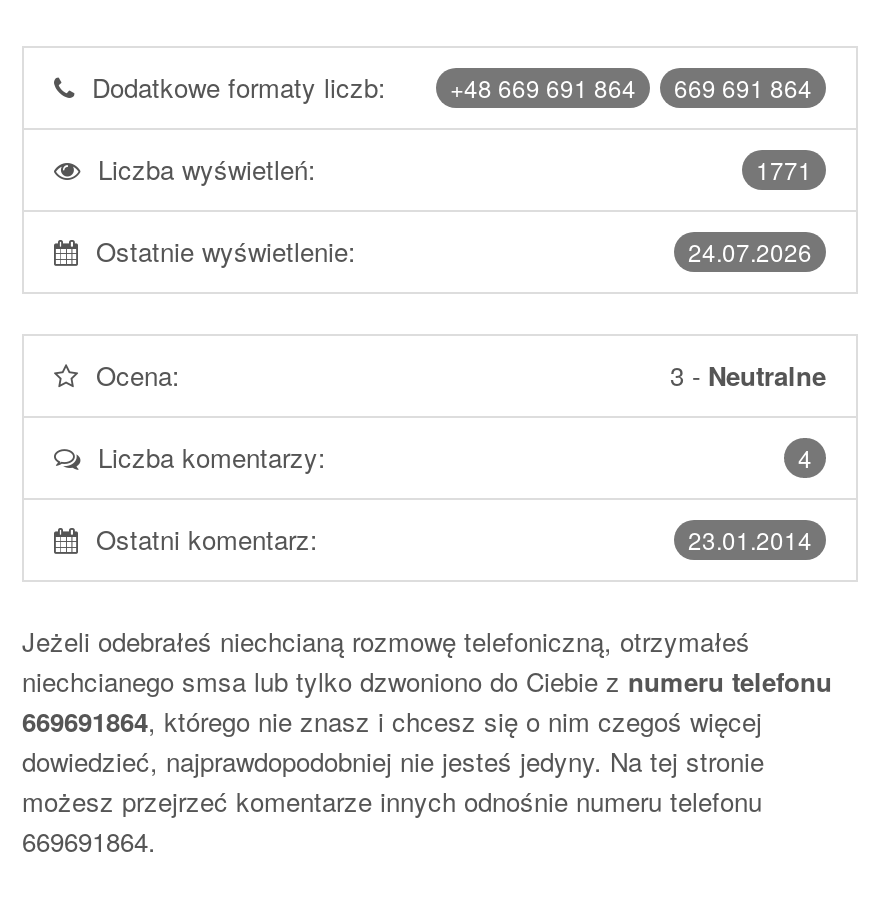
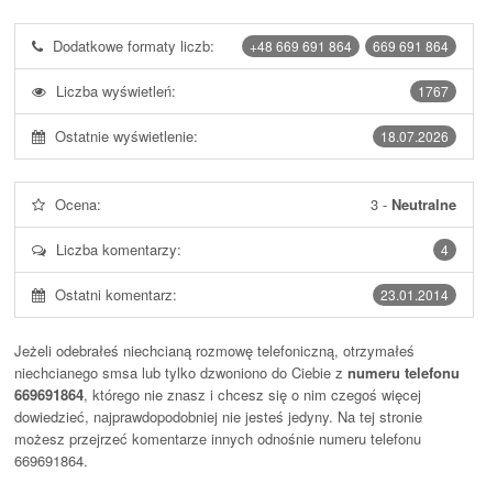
- 1771
+ 1767

- 24.07.2026
+ 18.07.2026
